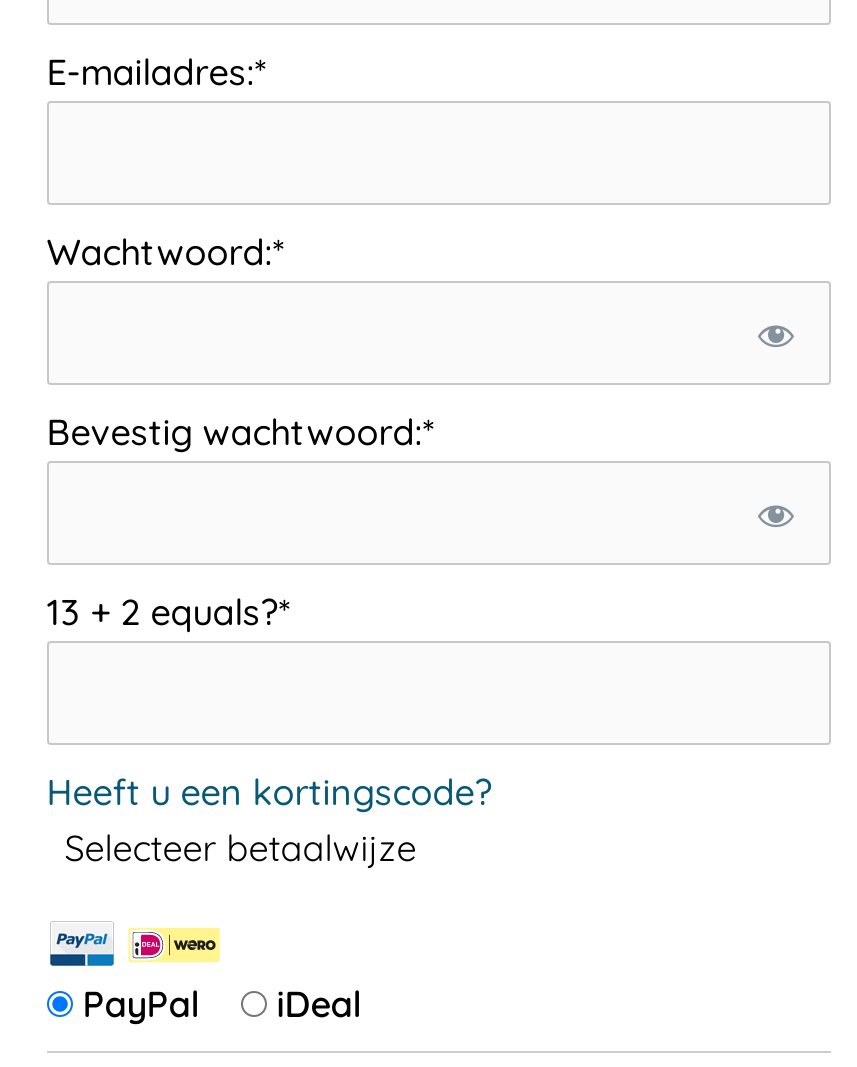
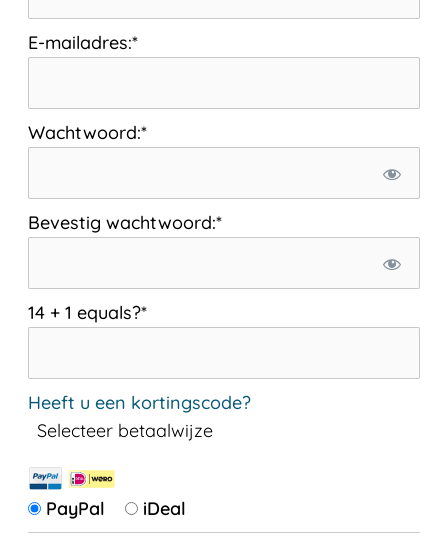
- 13 + 2 equals?*
+ 14 + 1 equals?*
